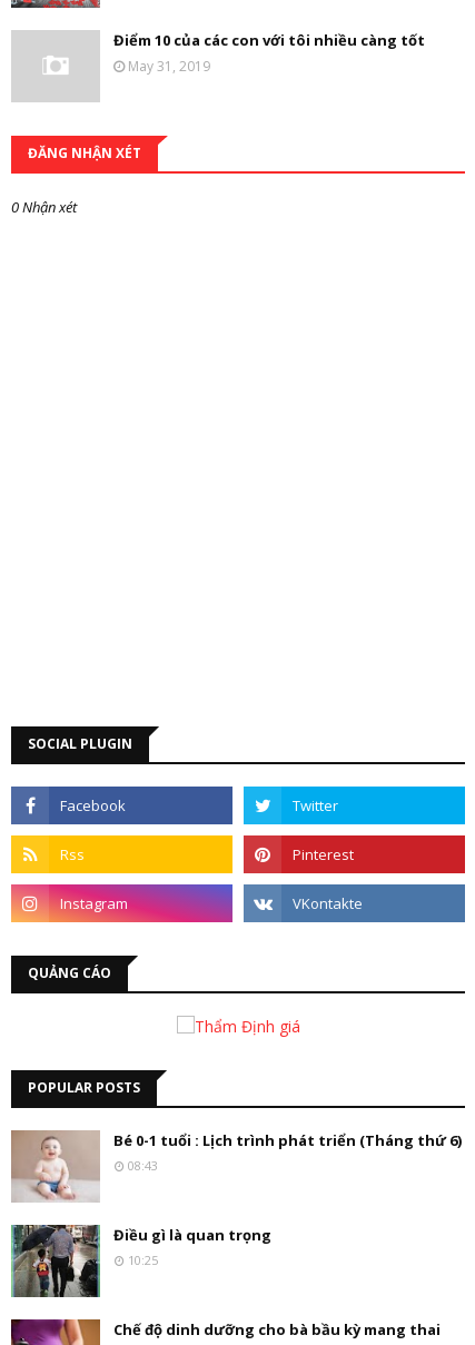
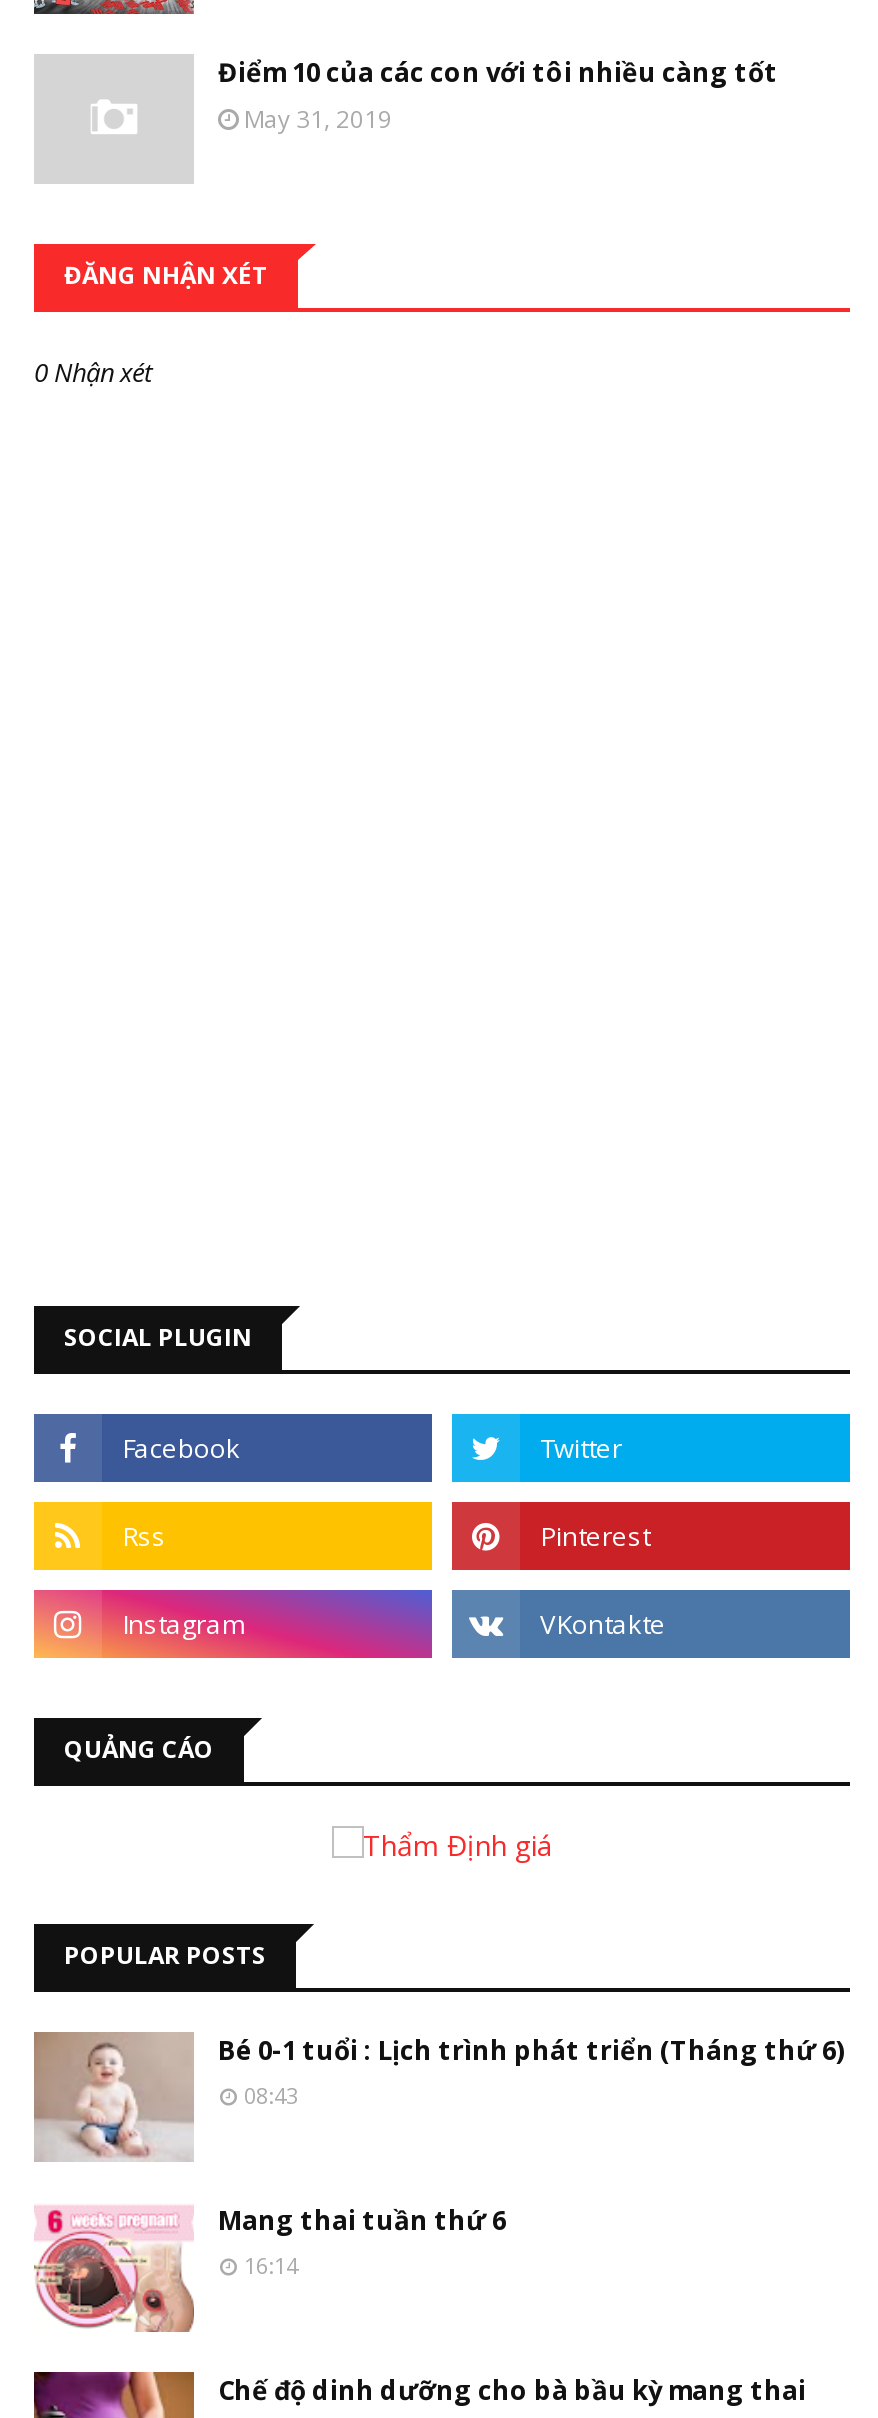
- [image]
- Điều gì là quan trọng
- 10:25
+ [image]
+ Mang thai tuần thứ 6
+ 16:14
